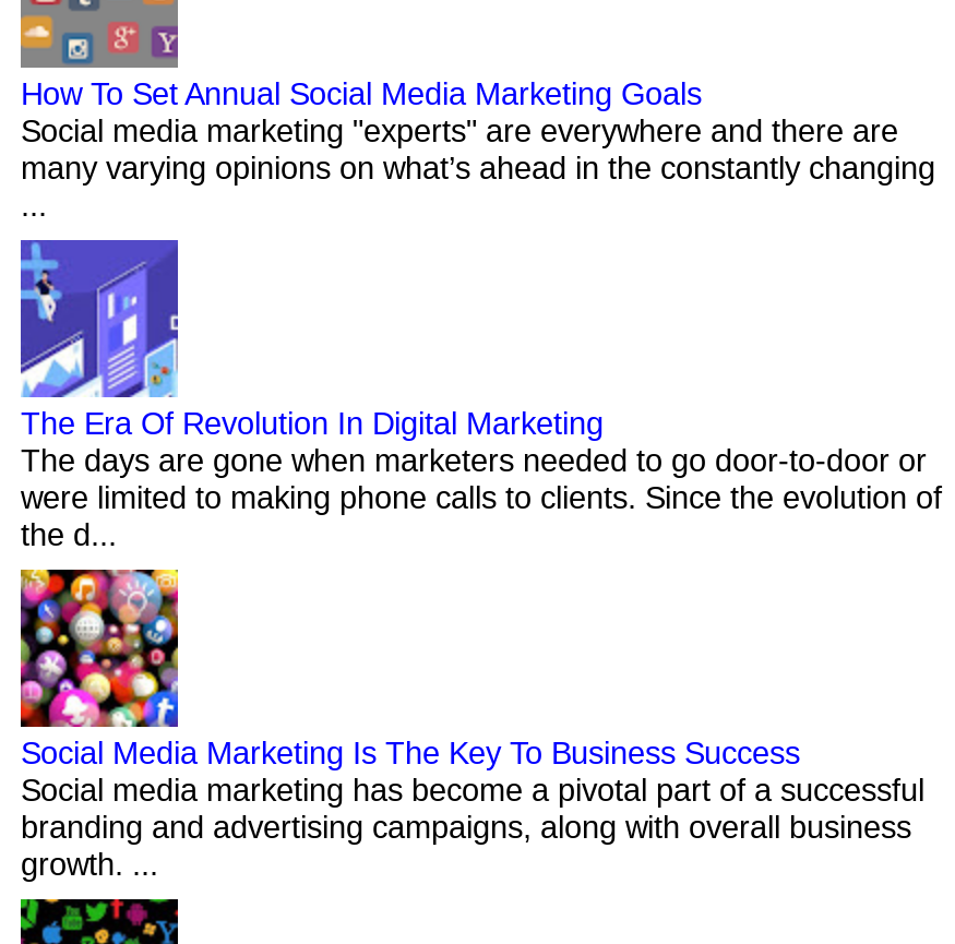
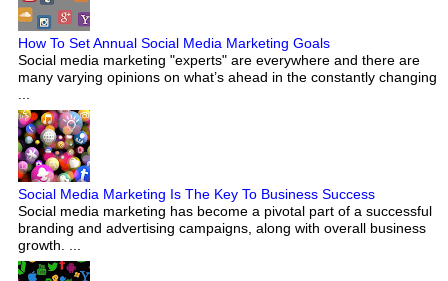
- [image]
- The Era Of Revolution In Digital Marketing
- The days are gone when marketers needed to go door-to-door or
- were limited to making phone calls to clients. Since the evolution of
- the d...
